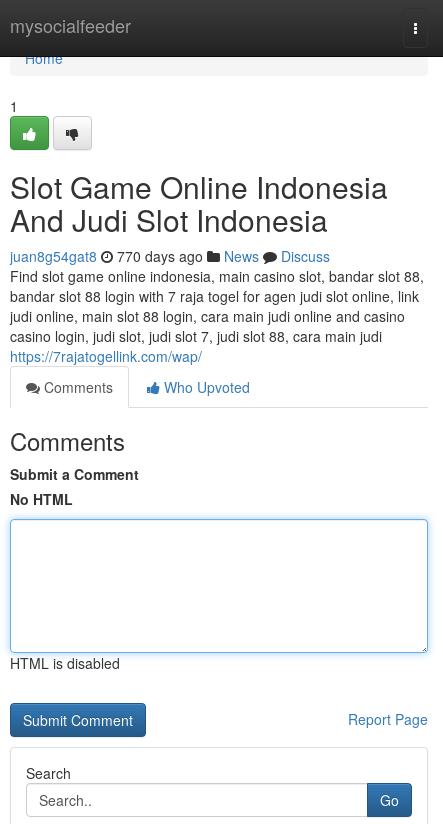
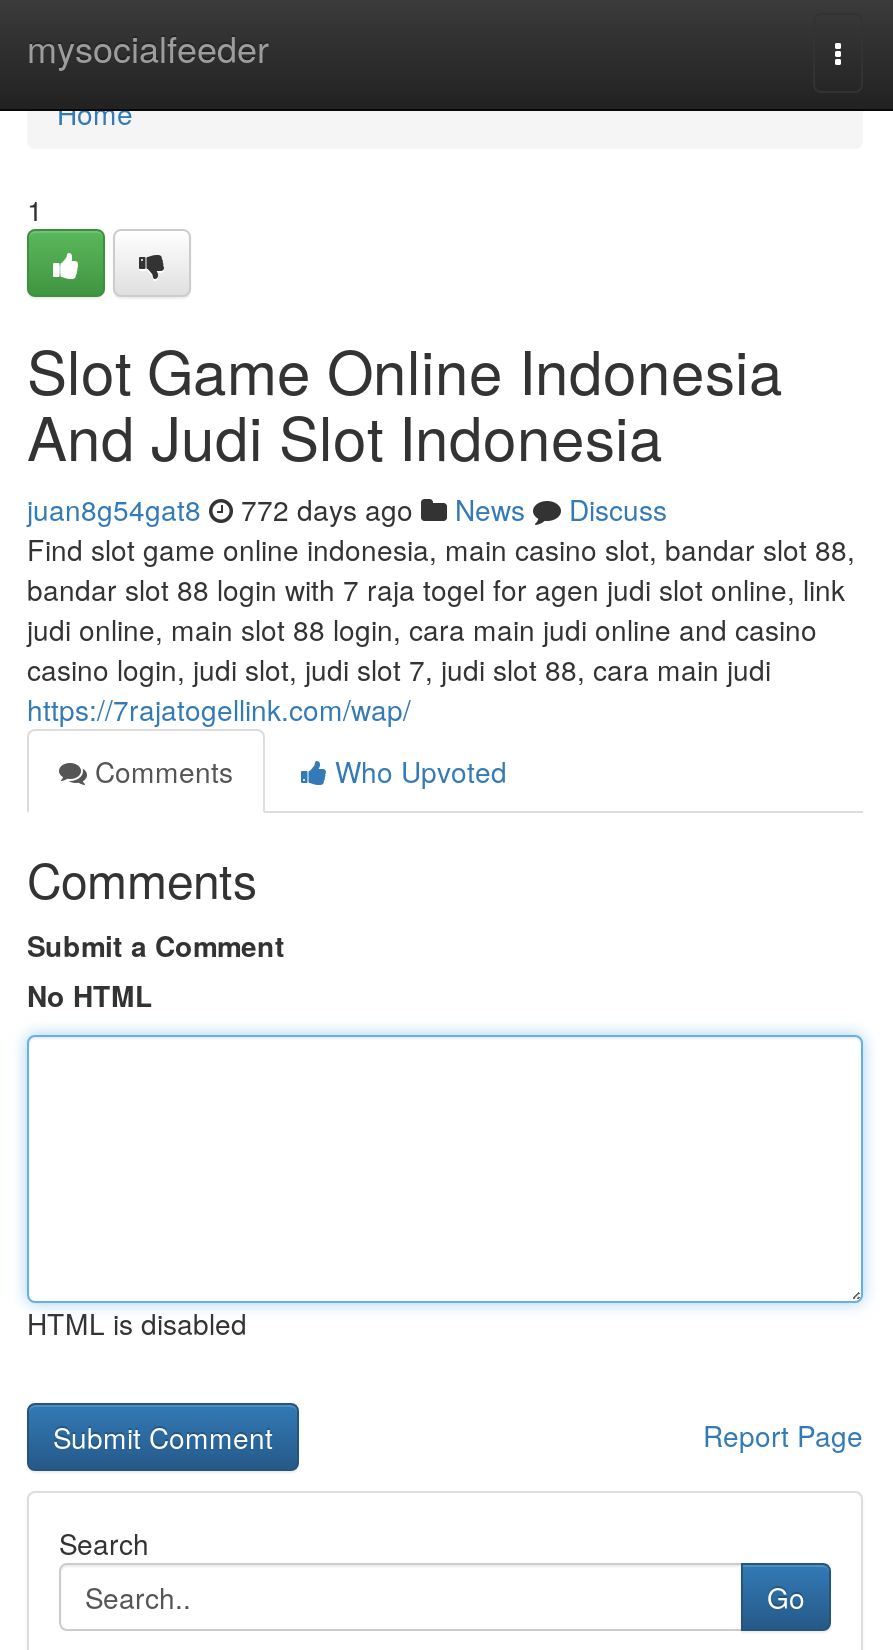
- juan8g54gat8 770 days ago News Discuss
+ juan8g54gat8 772 days ago News Discuss
